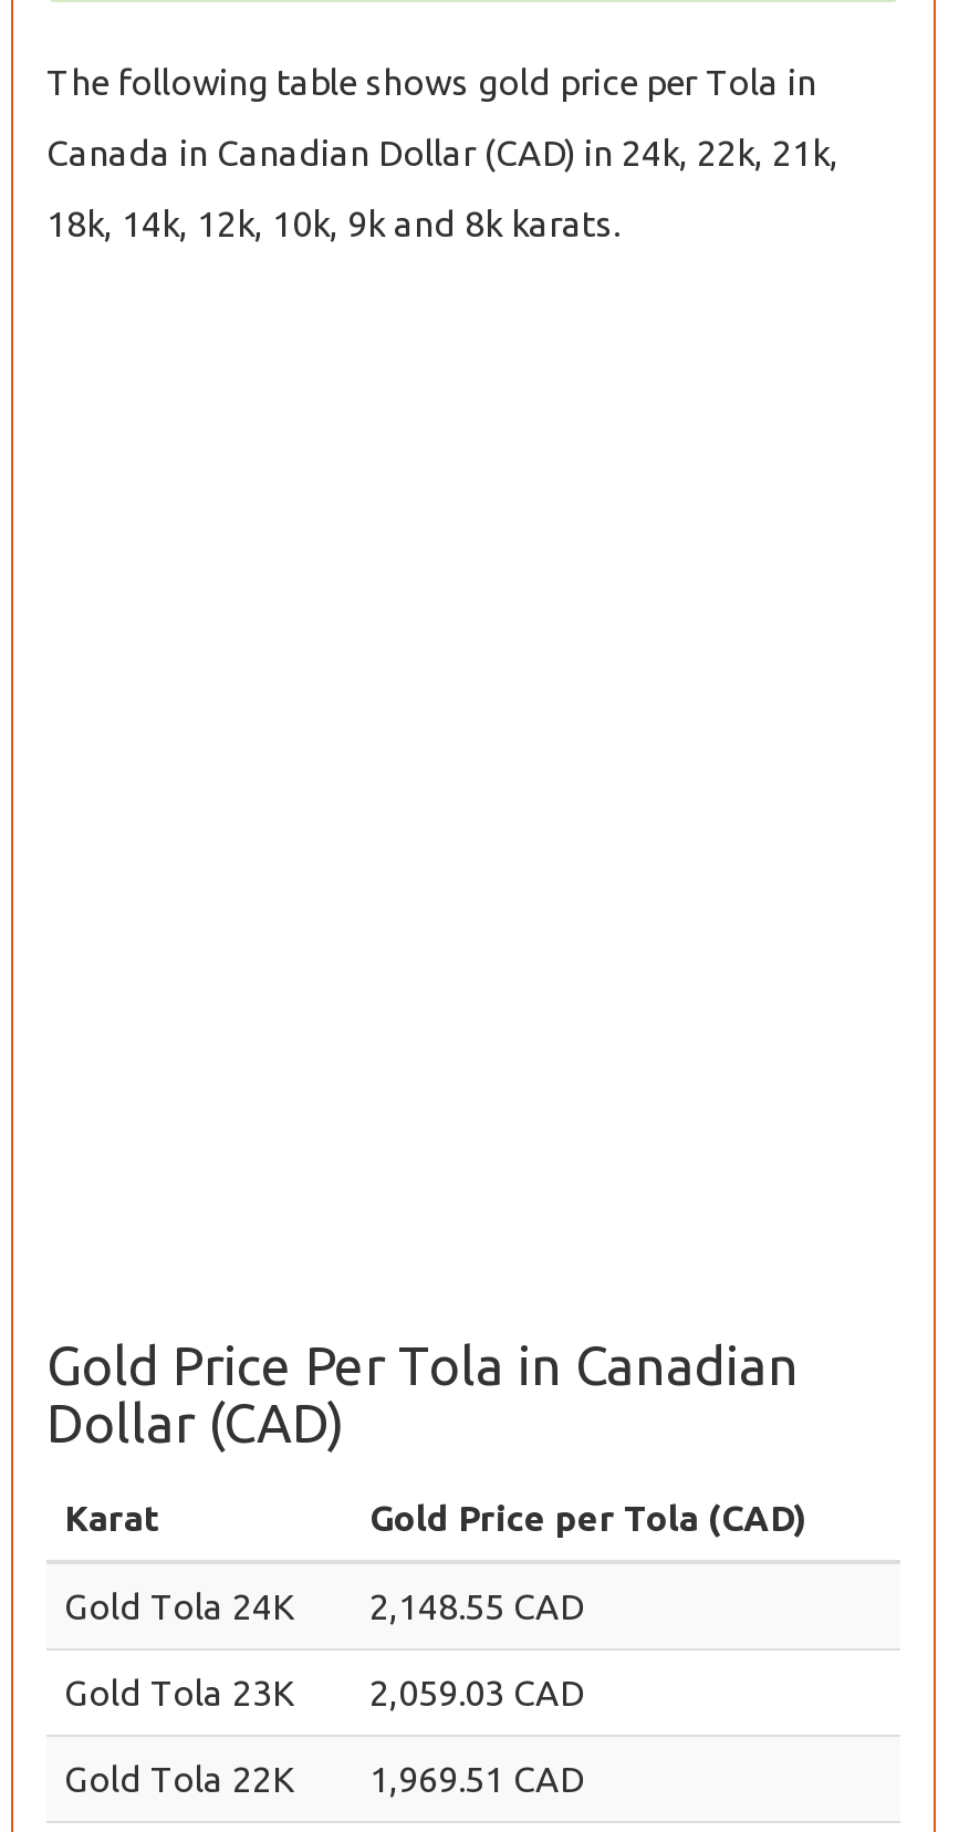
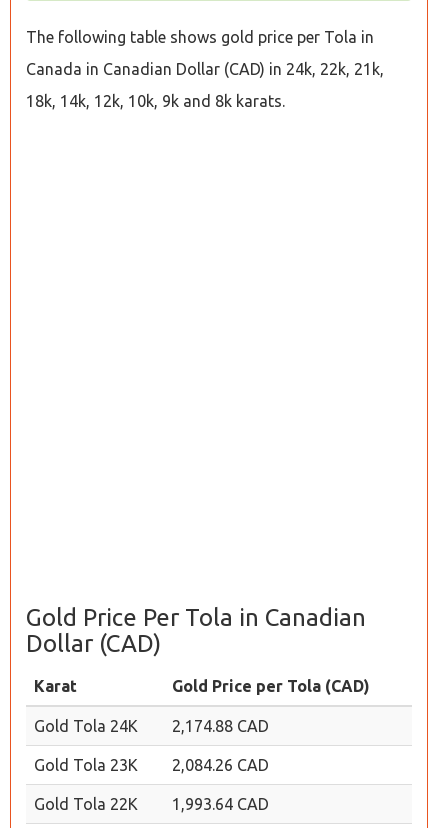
- Gold Tola 24K 2,148.55 CAD
+ Gold Tola 24K 2,174.88 CAD

- Gold Tola 23K 2,059.03 CAD
+ Gold Tola 23K 2,084.26 CAD

- Gold Tola 22K 1,969.51 CAD
+ Gold Tola 22K 1,993.64 CAD
